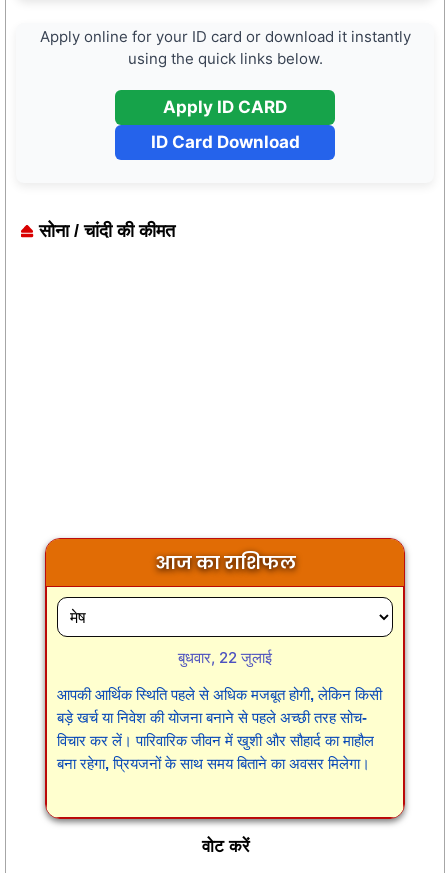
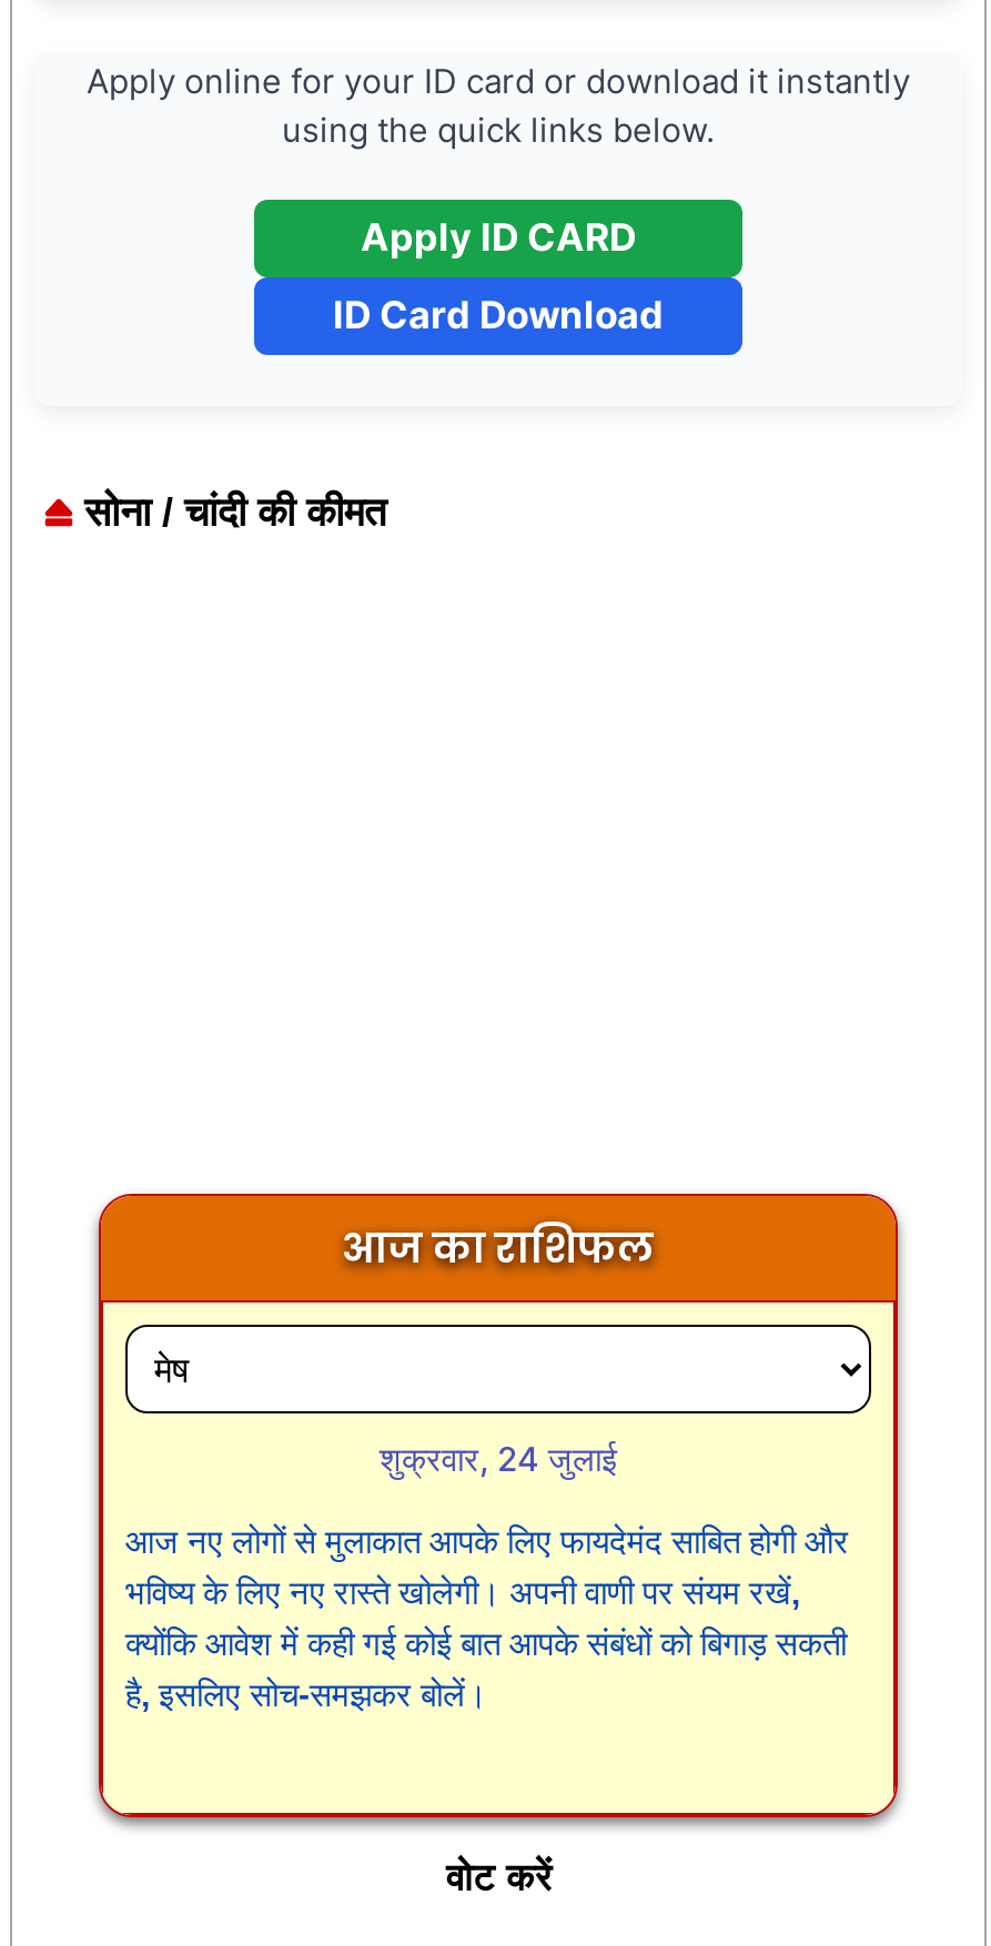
- बुधवार, 22 जुलाई
+ शुक्रवार, 24 जुलाई

- आपकी आर्थिक स्थिति पहले से अधिक मजबूत होगी, लेकिन किसी
- बड़े खर्च या निवेश की योजना बनाने से पहले अच्छी तरह सोच-
- विचार कर लें। पारिवारिक जीवन में खुशी और सौहार्द का माहौल
- बना रहेगा, प्रियजनों के साथ समय बिताने का अवसर मिलेगा।
+ आज नए लोगों से मुलाकात आपके लिए फायदेमंद साबित होगी और
+ भविष्य के लिए नए रास्ते खोलेगी। अपनी वाणी पर संयम रखें,
+ क्योंकि आवेश में कही गई कोई बात आपके संबंधों को बिगाड़ सकती
+ है, इसलिए सोच-समझकर बोलें।
